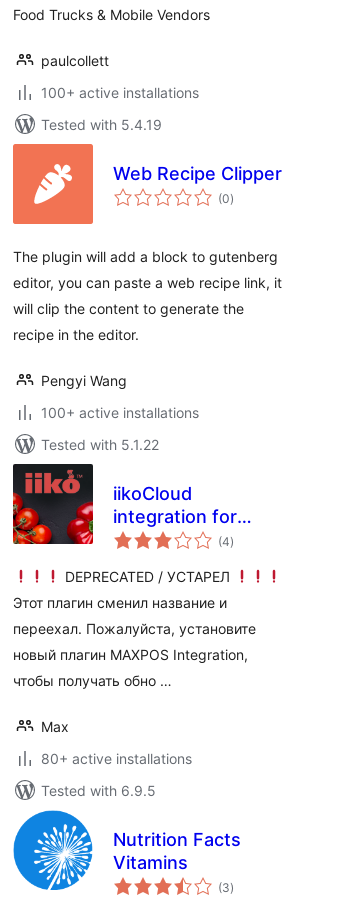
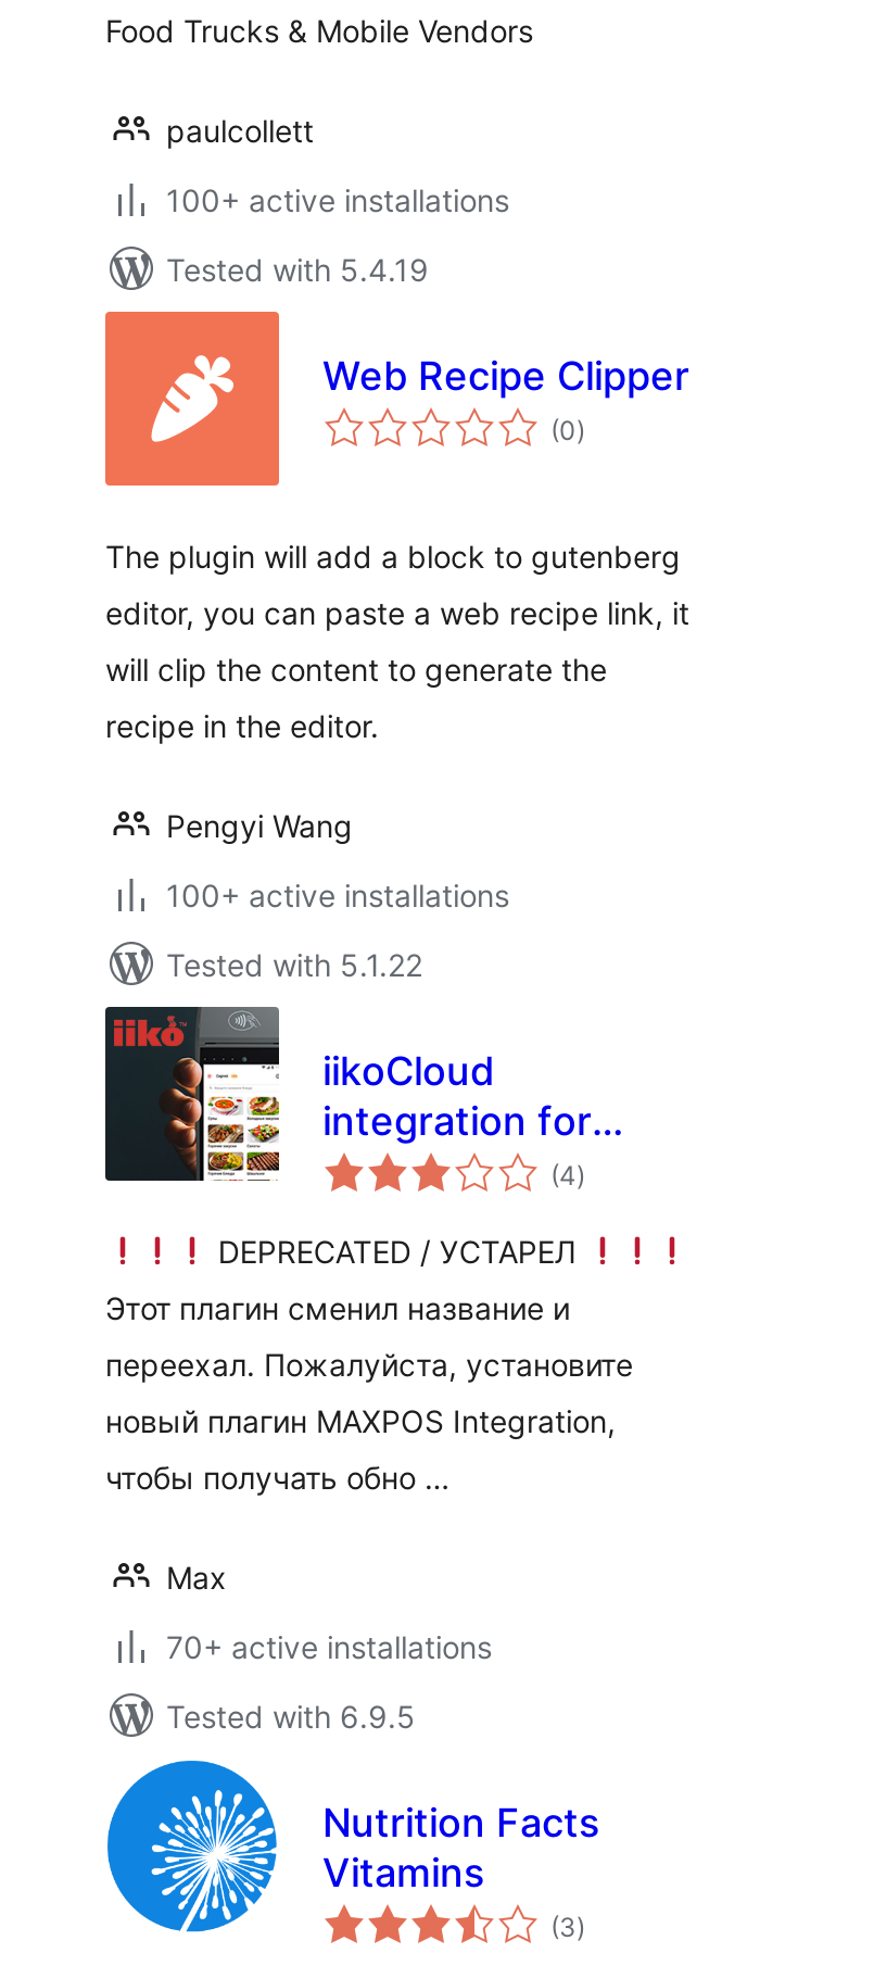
- [image]
+ [image]

- 80+ active installations
+ 70+ active installations
